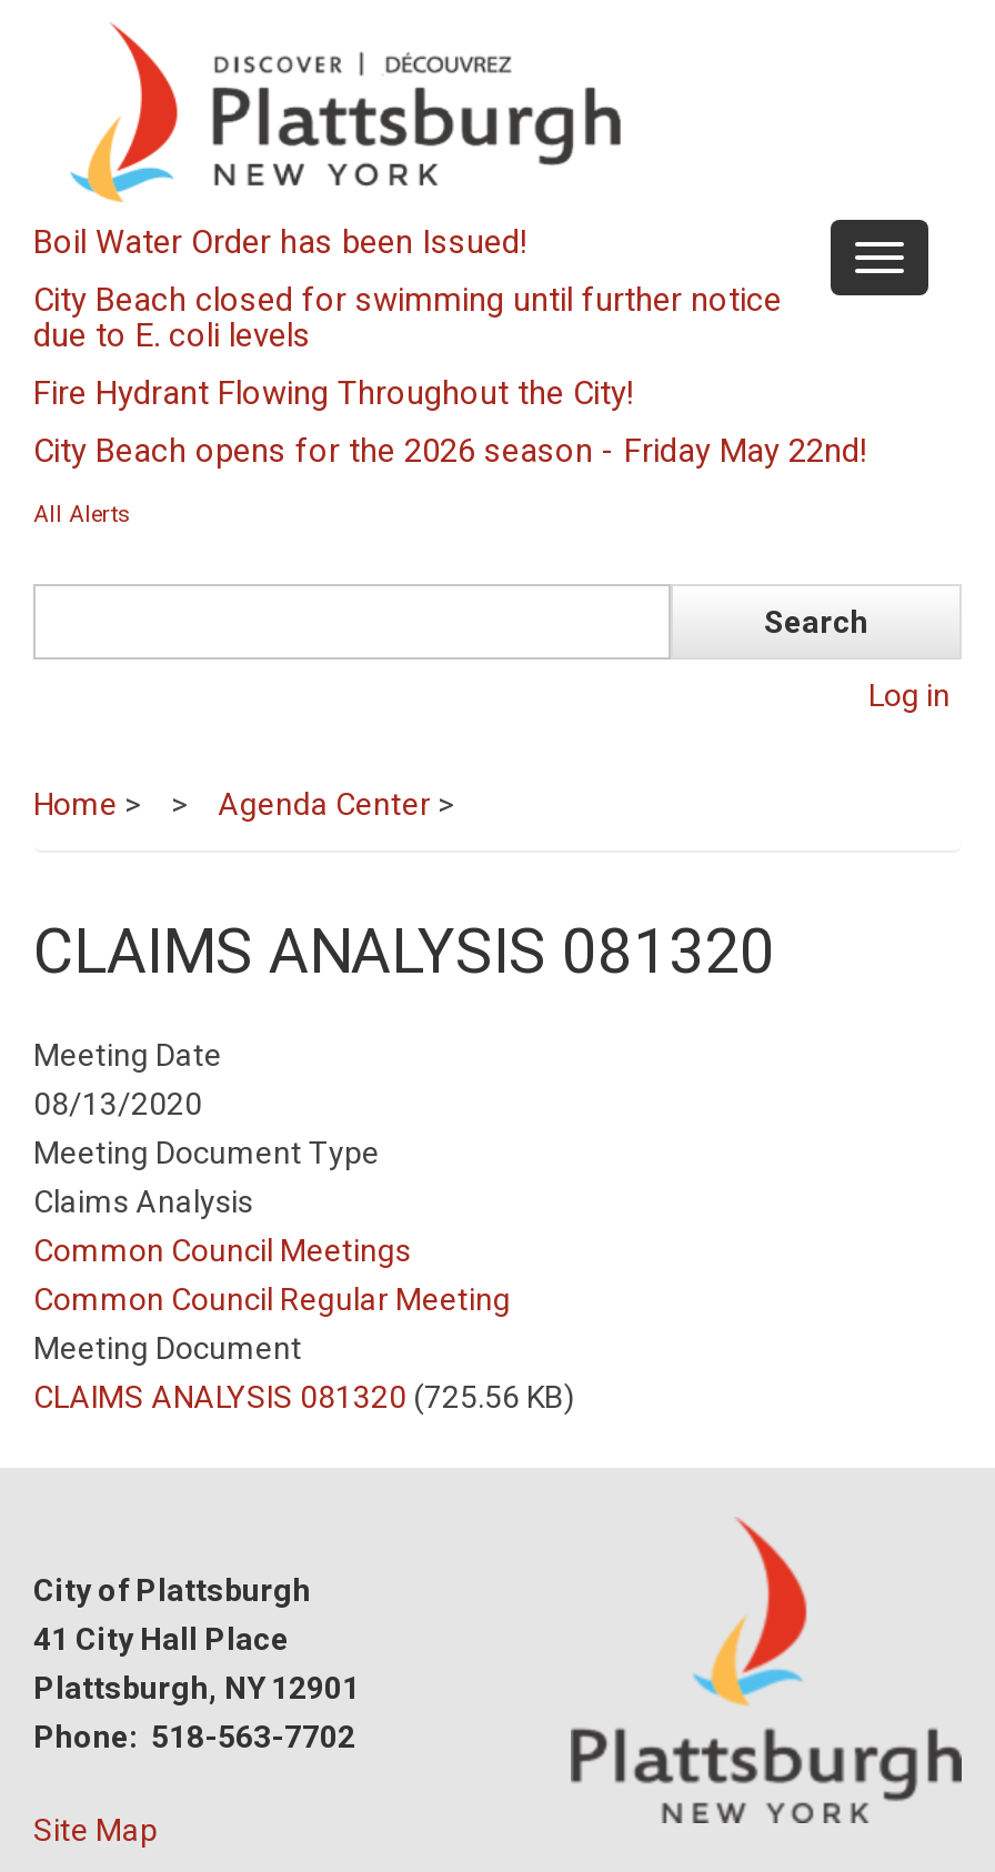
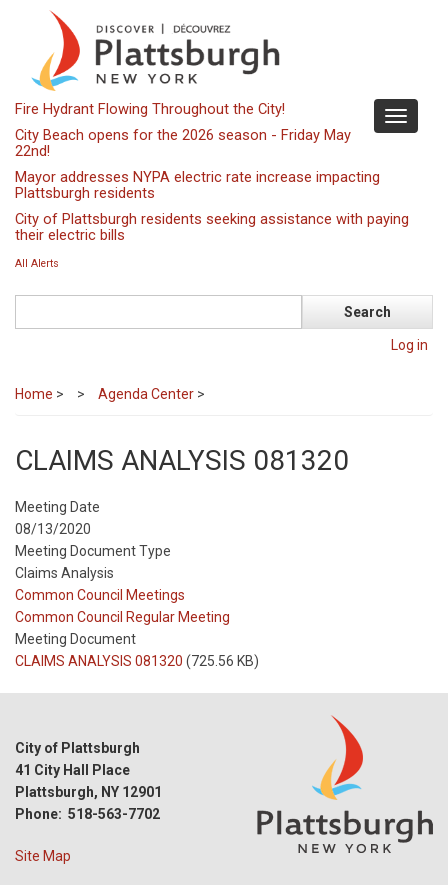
- Boil Water Order has been Issued!
- City Beach closed for swimming until further notice
- due to E. coli levels

moved up: Fire Hydrant Flowing Throughout the City!

- City Beach opens for the 2026 season - Friday May 22nd!
+ City Beach opens for the 2026 season - Friday May
+ 22nd!
+ Mayor addresses NYPA electric rate increase impacting
+ Plattsburgh residents
+ City of Plattsburgh residents seeking assistance with paying
+ their electric bills
